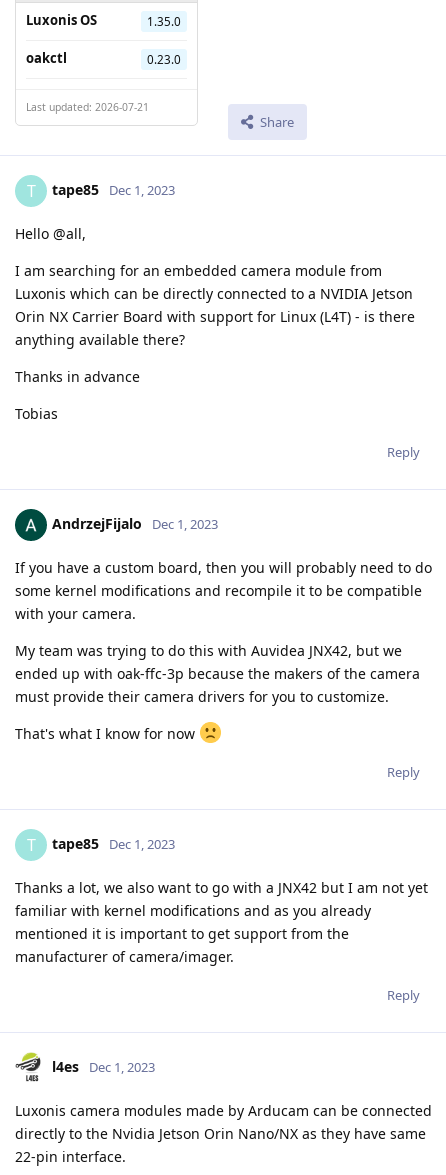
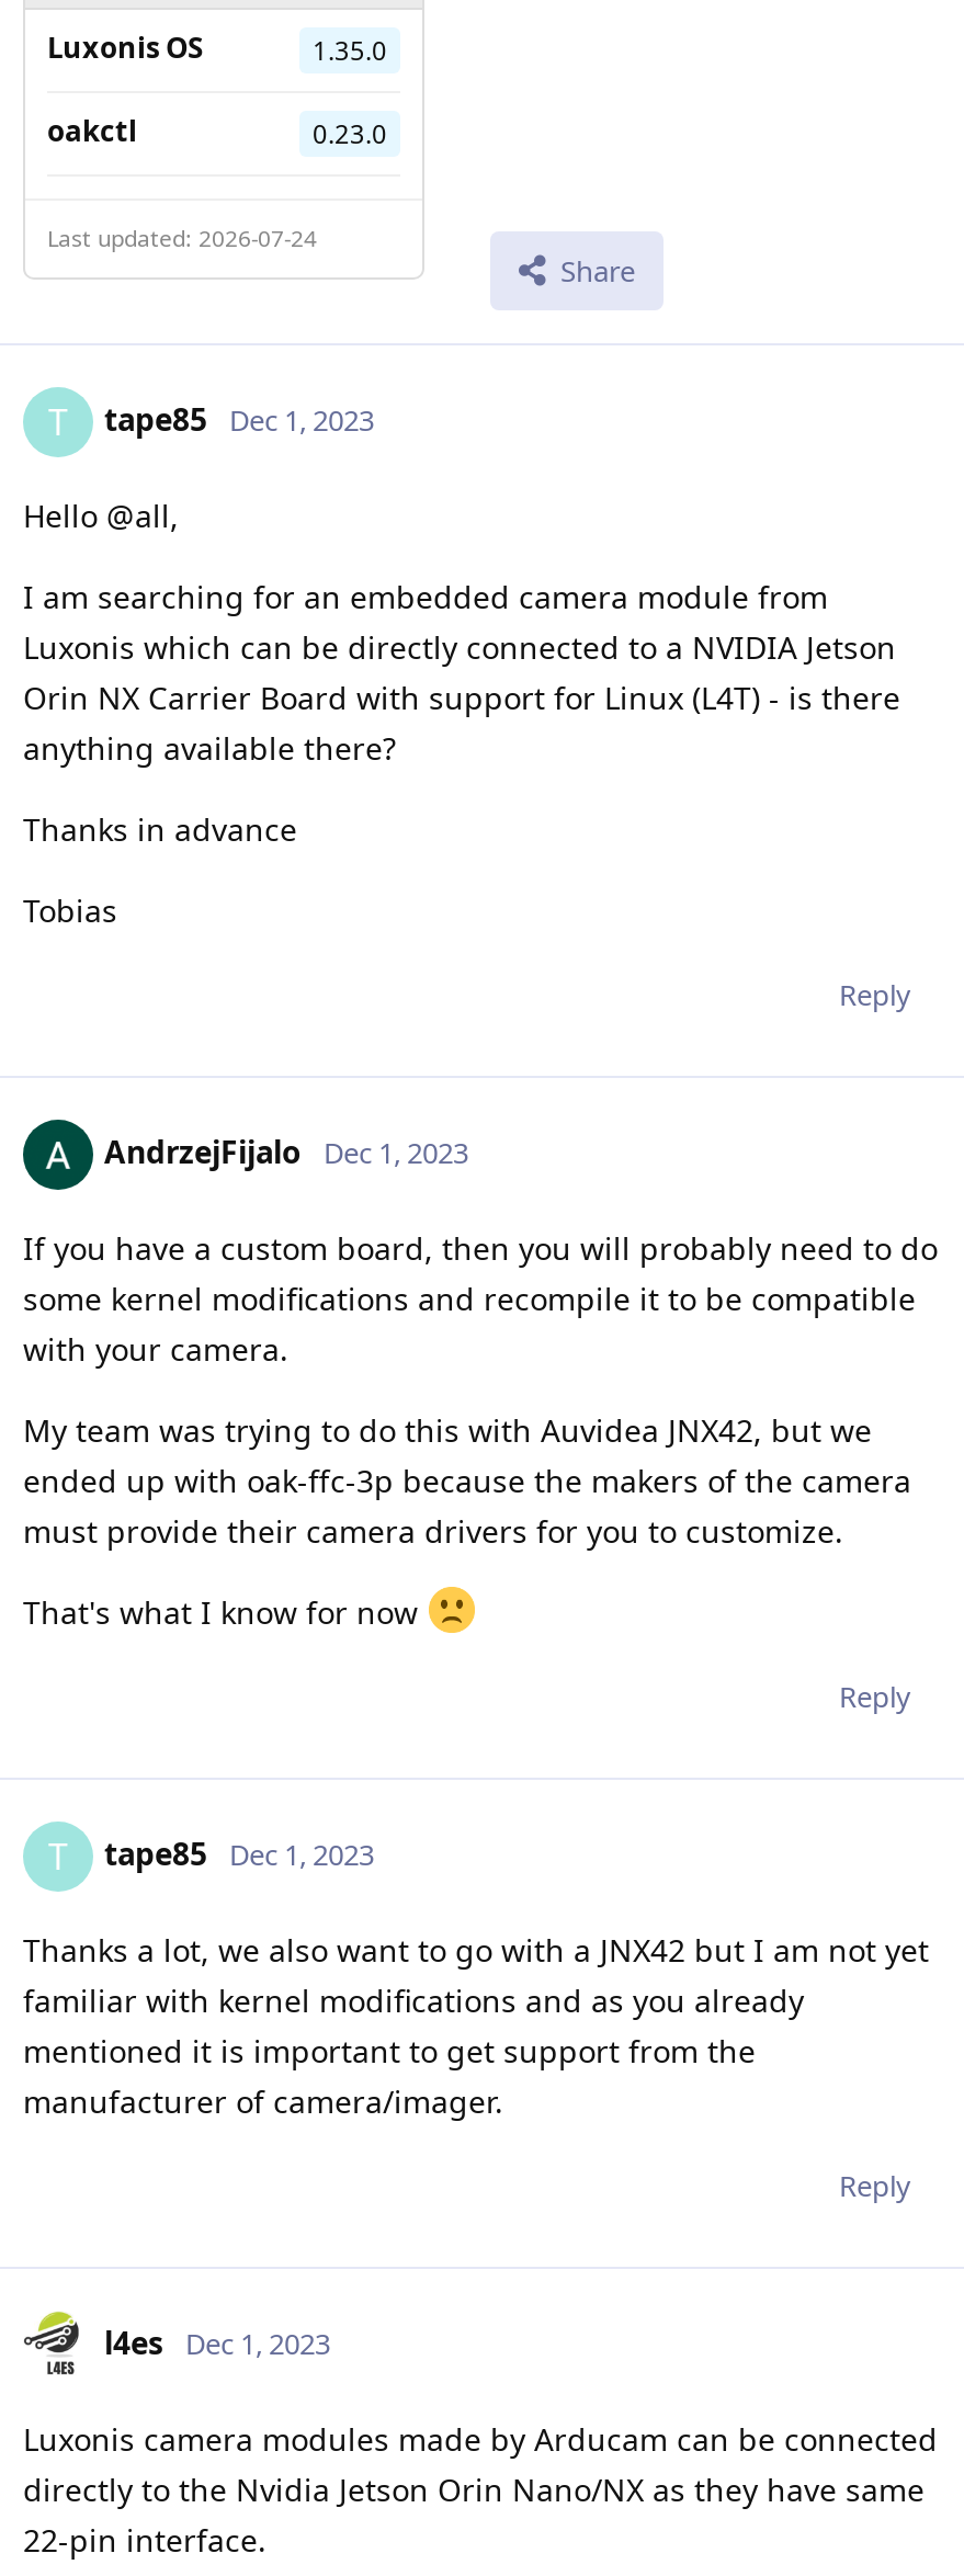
- Last updated: 2026-07-21
+ Last updated: 2026-07-24
